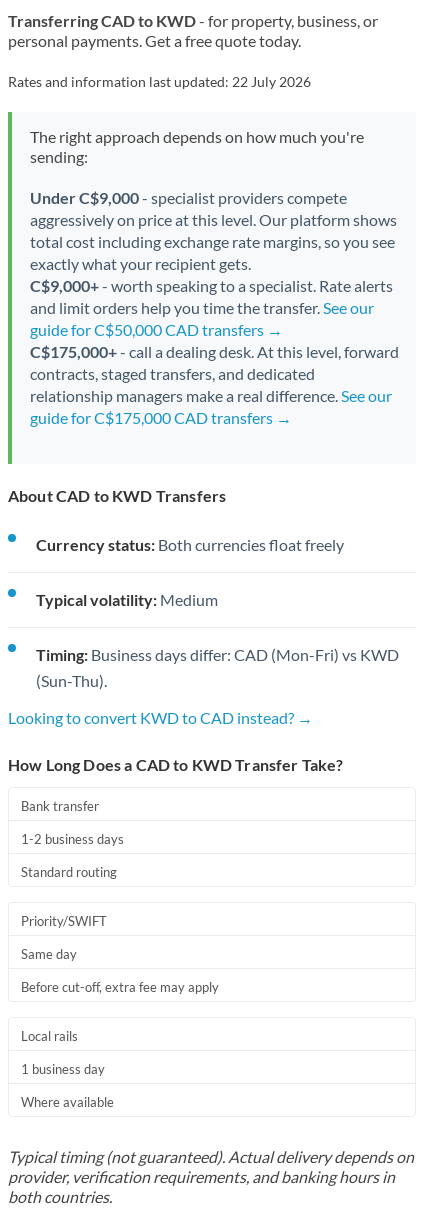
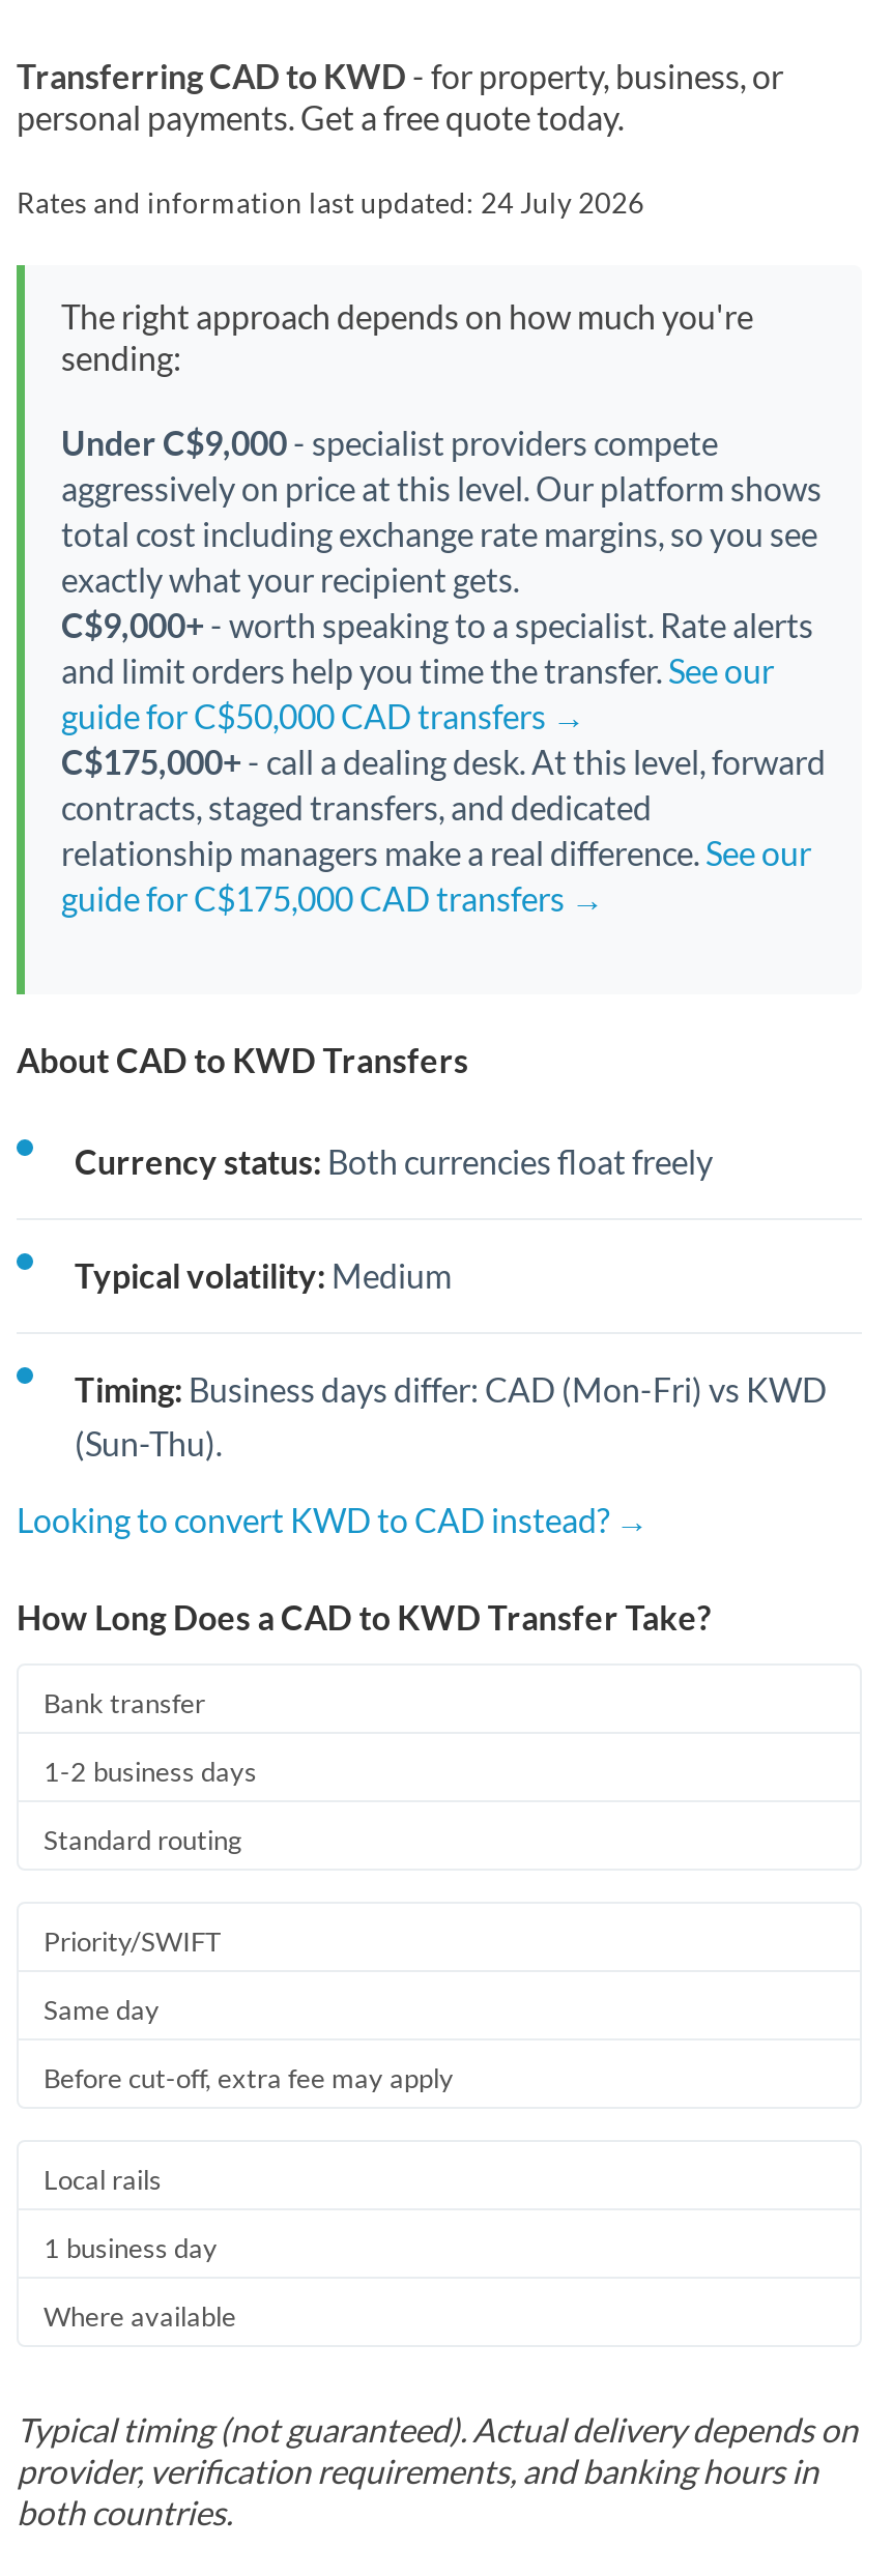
- Rates and information last updated: 22 July 2026
+ Rates and information last updated: 24 July 2026
